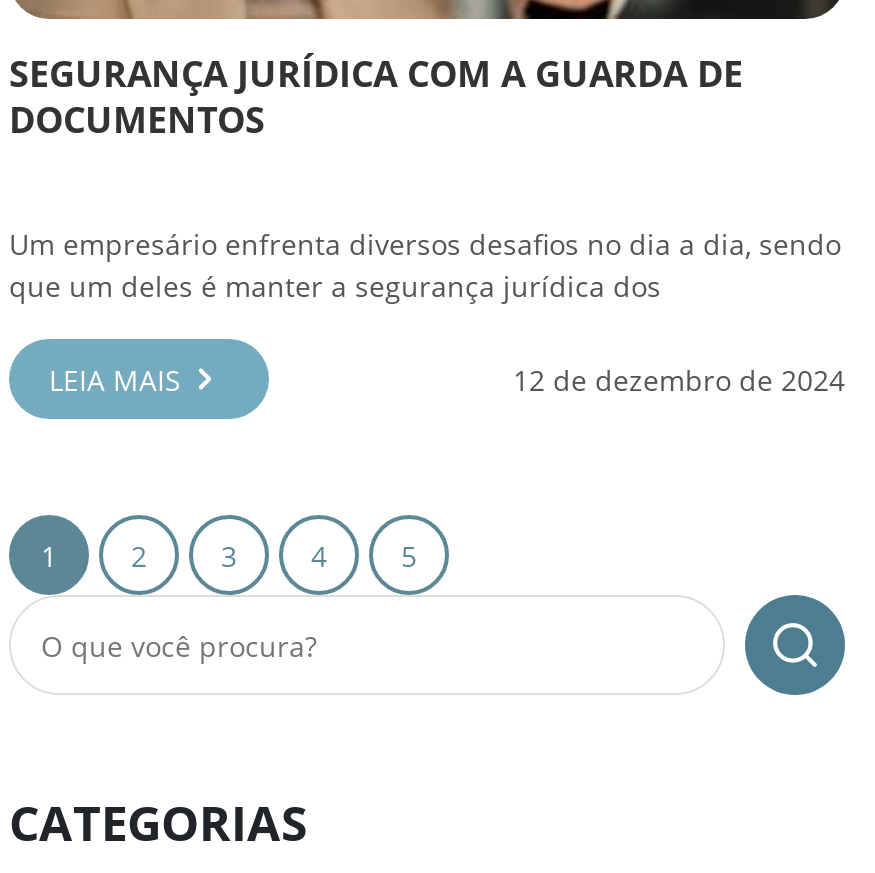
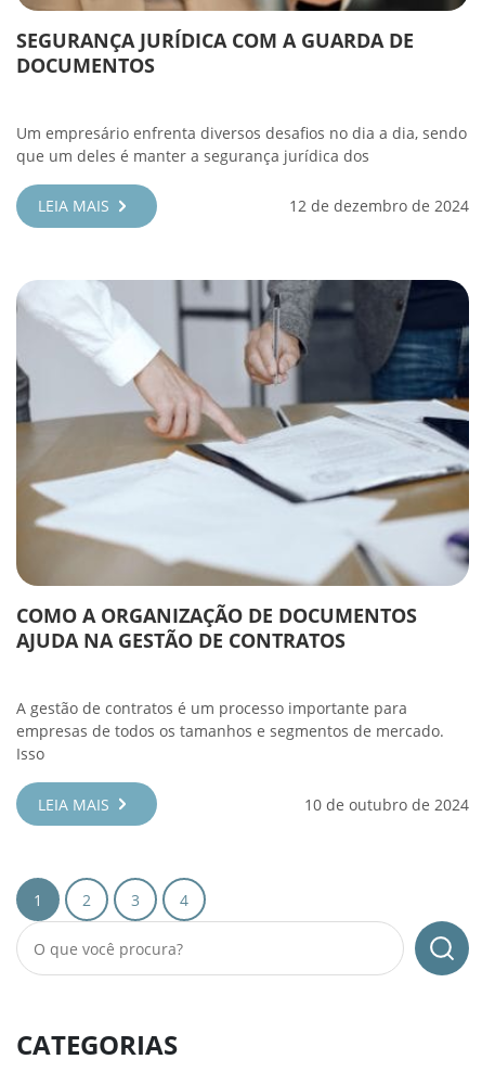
+ [image]
+ COMO A ORGANIZAÇÃO DE DOCUMENTOS
+ AJUDA NA GESTÃO DE CONTRATOS
+ A gestão de contratos é um processo importante para
+ empresas de todos os tamanhos e segmentos de mercado.
+ Isso
+ LEIA MAIS
+ 10 de outubro de 2024

- 5
